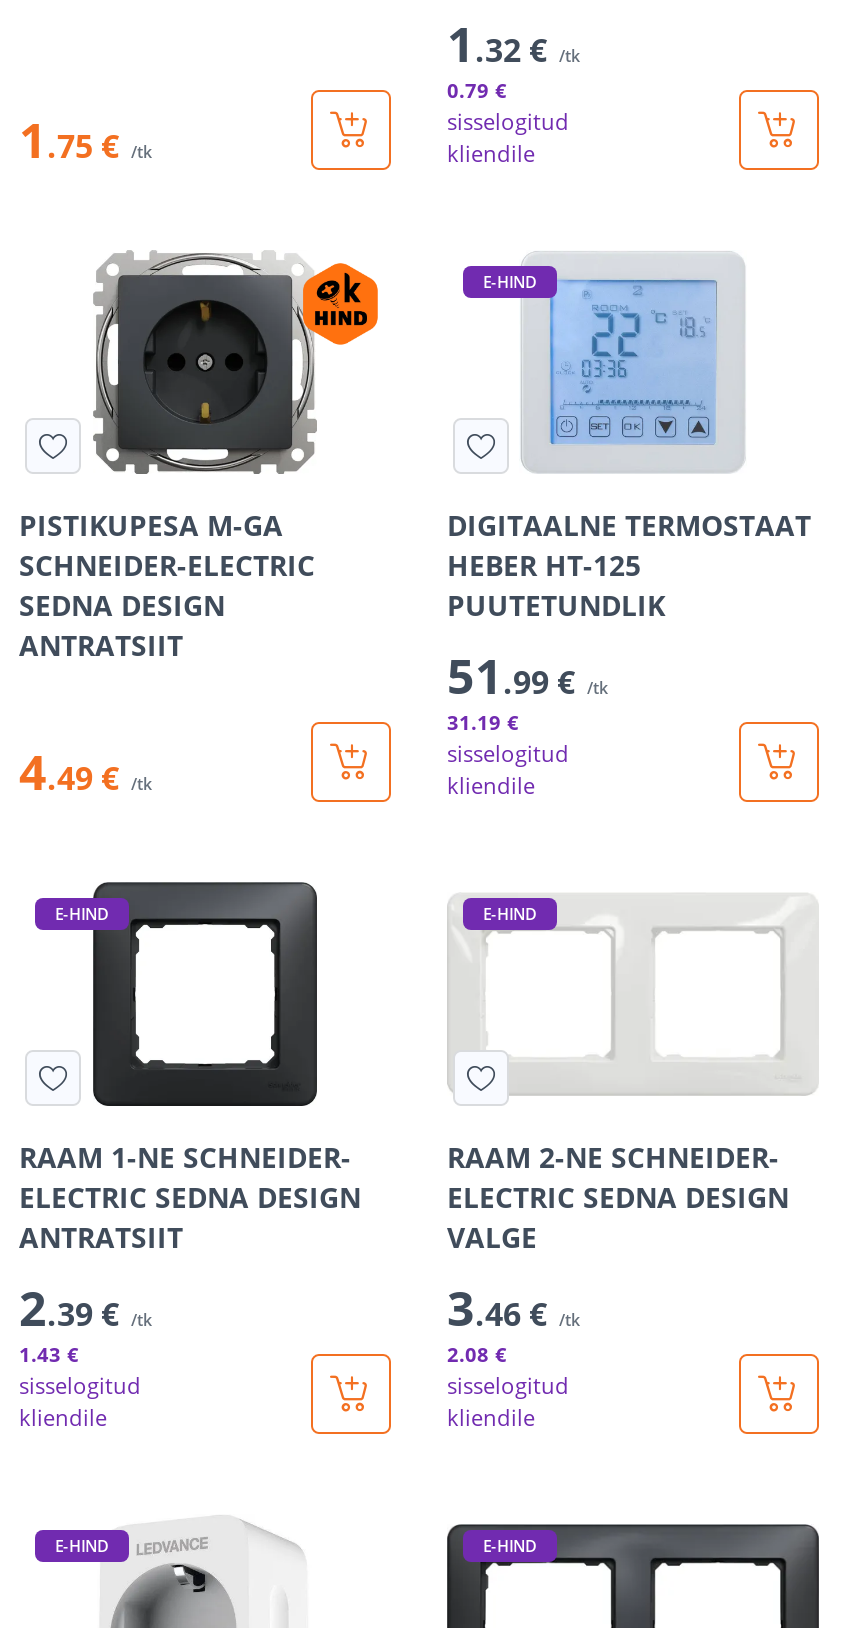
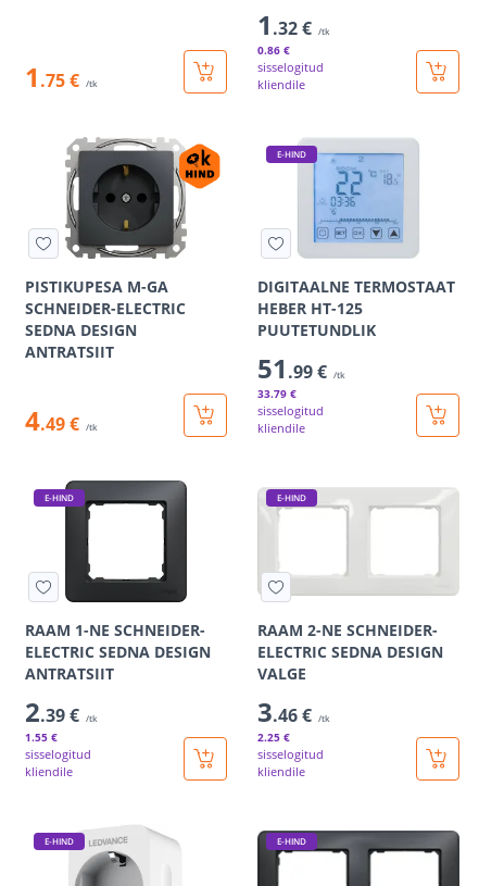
- 0.79 €
+ 0.86 €

- 31.19 €
+ 33.79 €

- 1.43 €
+ 1.55 €

- 2.08 €
+ 2.25 €
